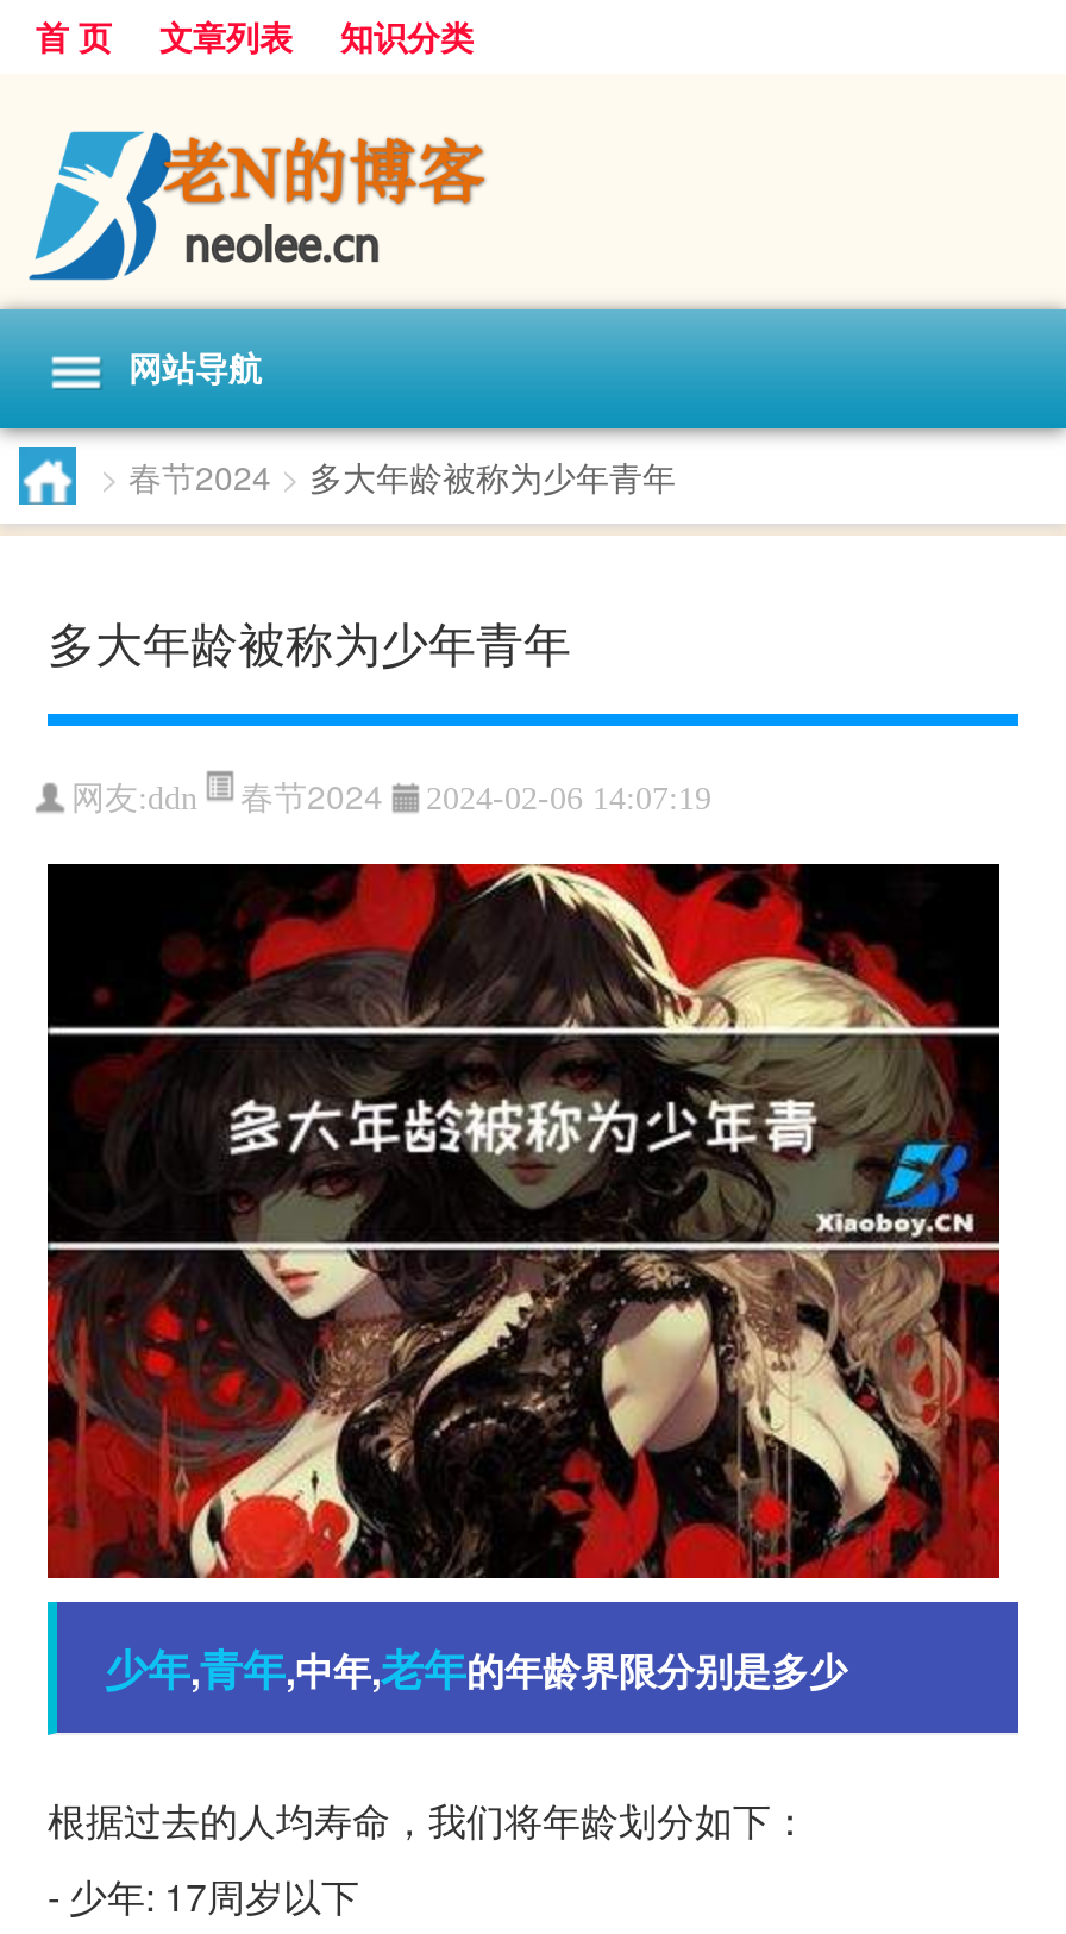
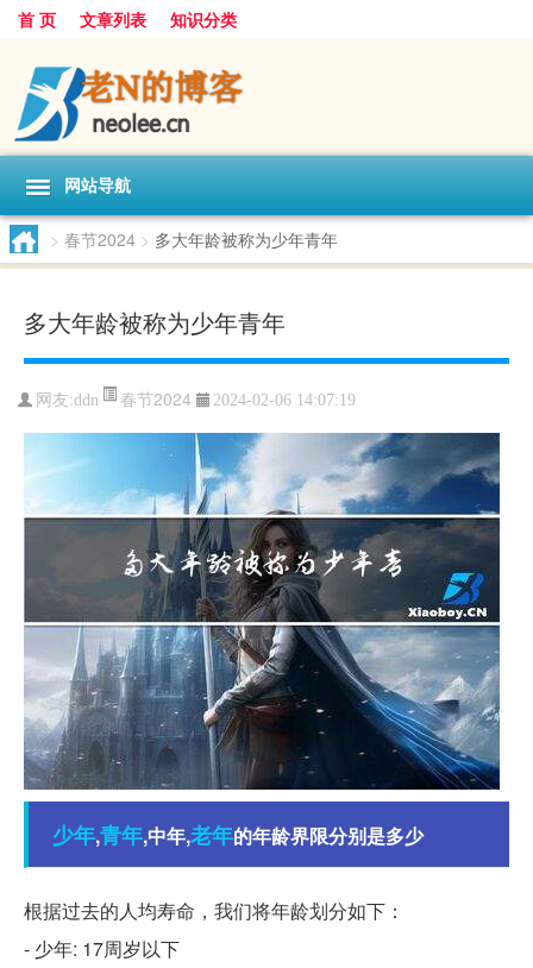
- [image]
+ [image]
